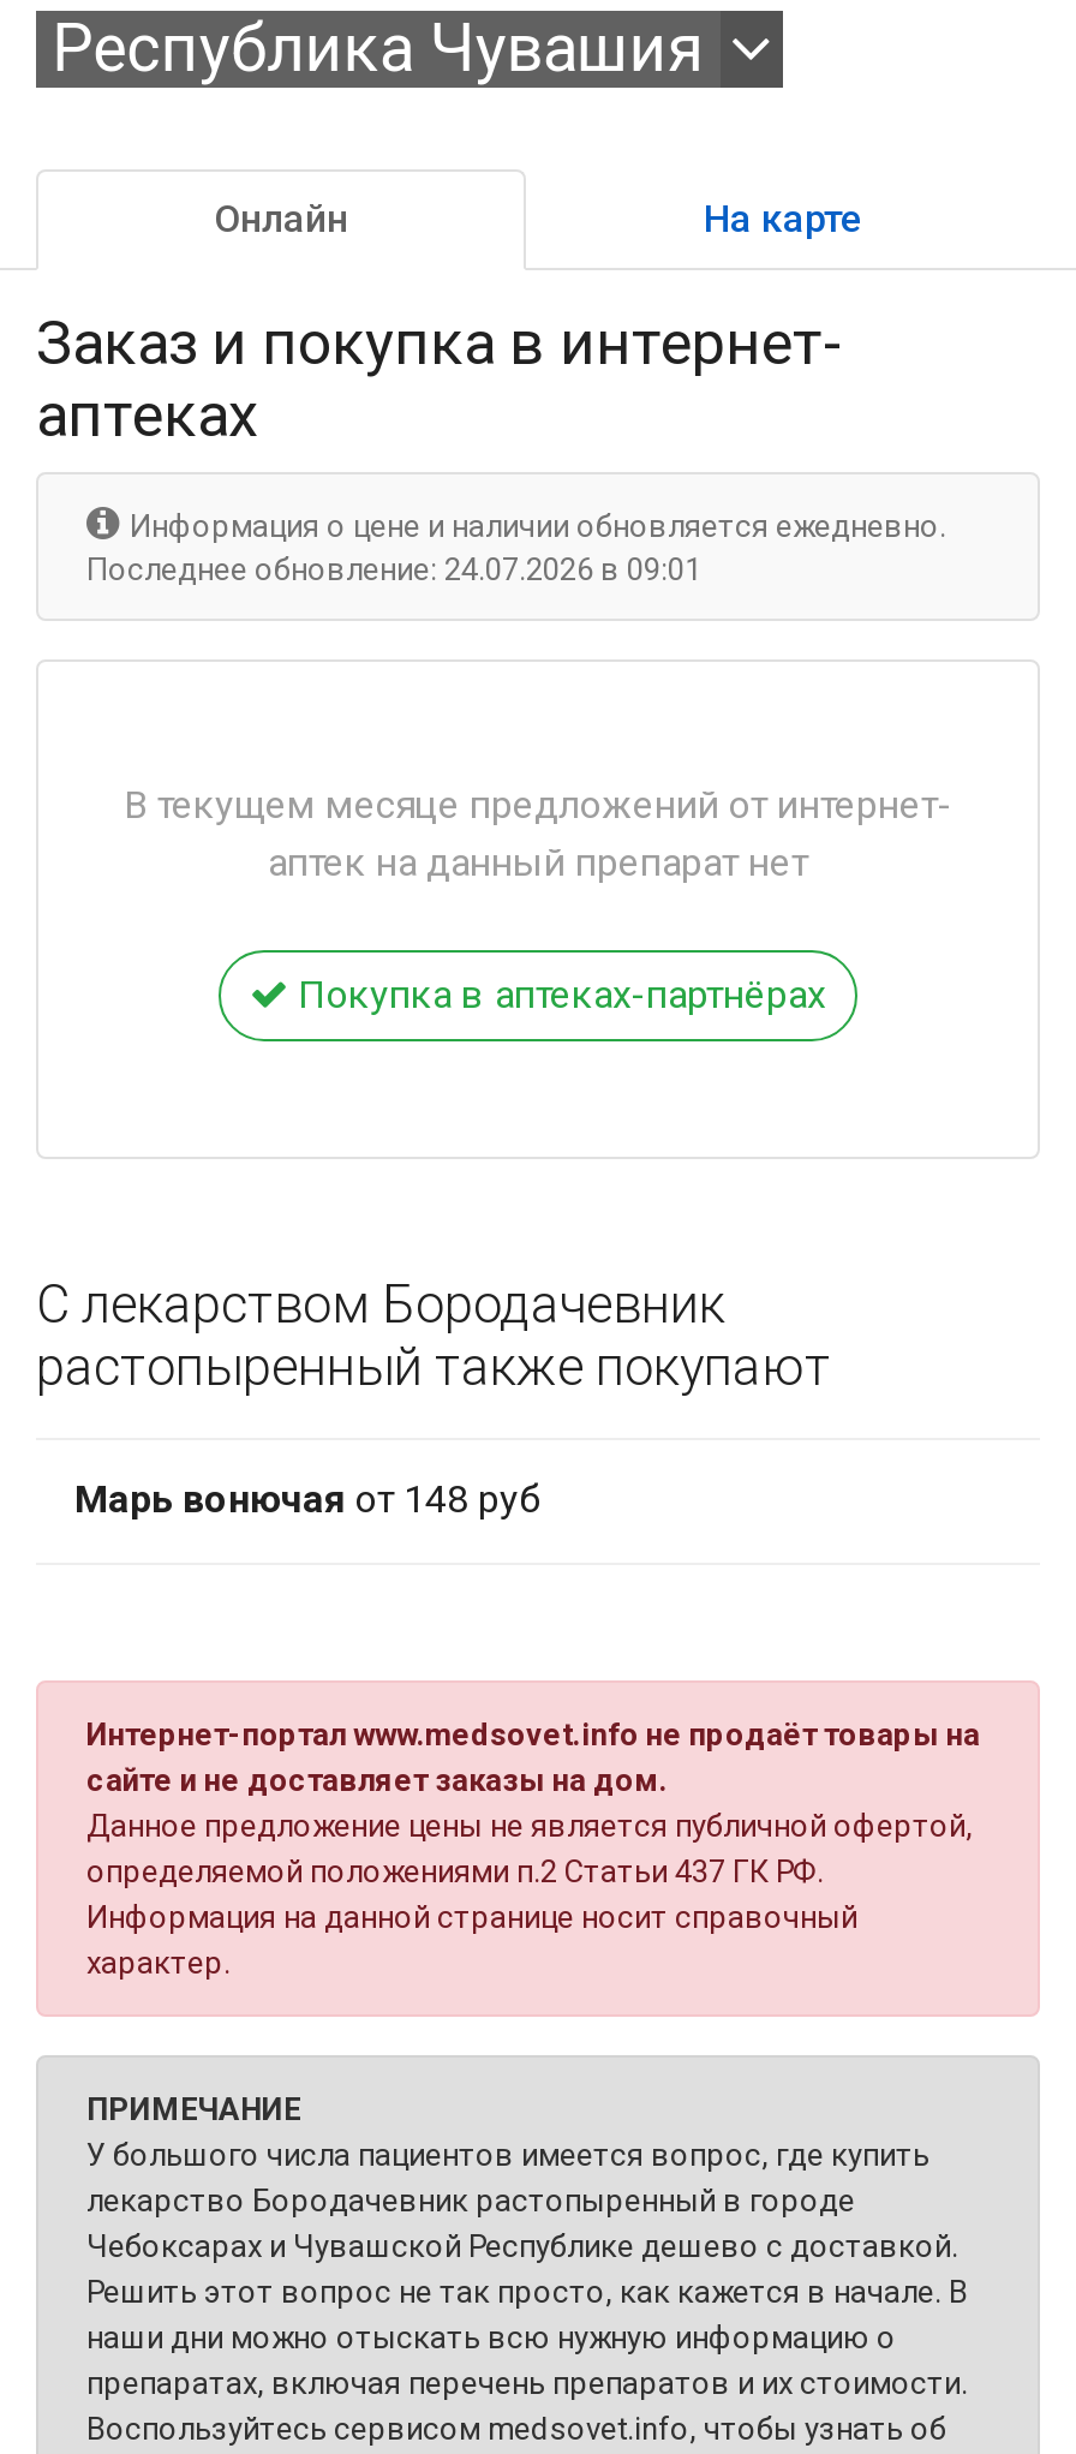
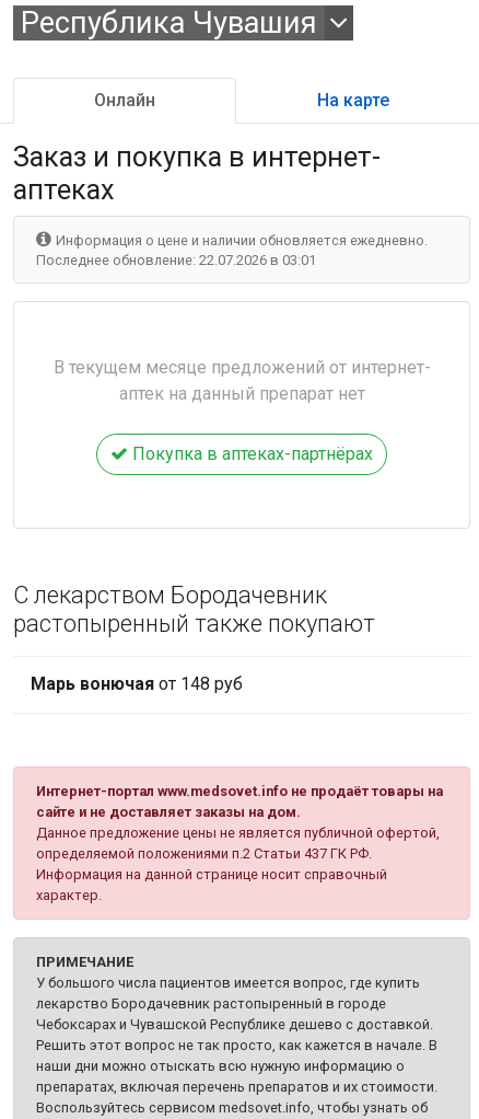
- Последнее обновление: 24.07.2026 в 09:01
+ Последнее обновление: 22.07.2026 в 03:01
